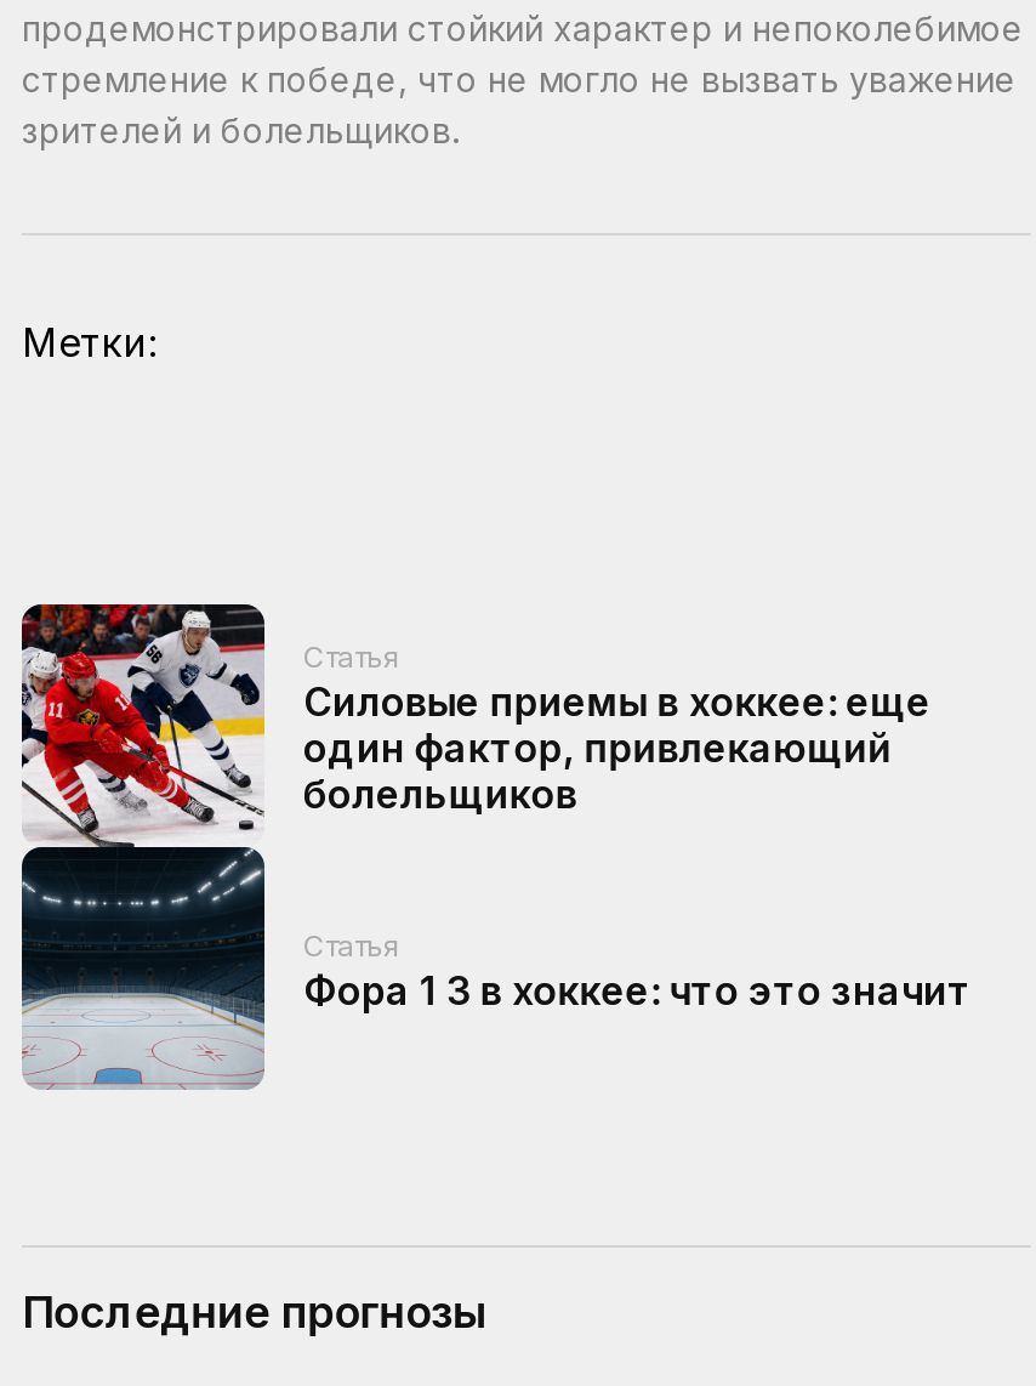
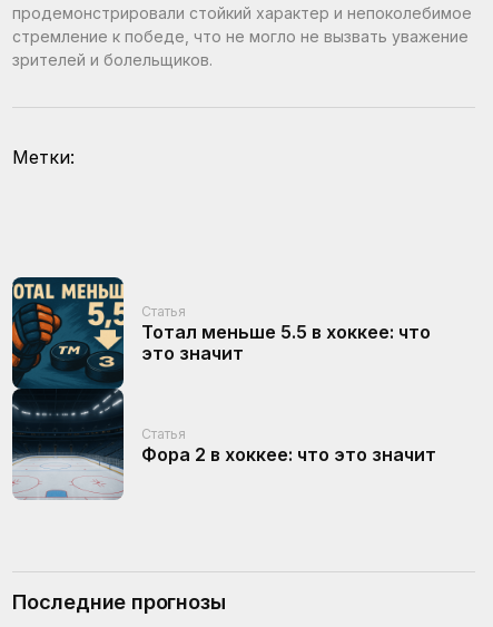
- [image]
- Силовые приемы в хоккее: еще
- один фактор, привлекающий
- болельщиков
+ [image]
+ Тотал меньше 5.5 в хоккее: что
+ это значит

- Фора 1 3 в хоккее: что это значит
+ Фора 2 в хоккее: что это значит
